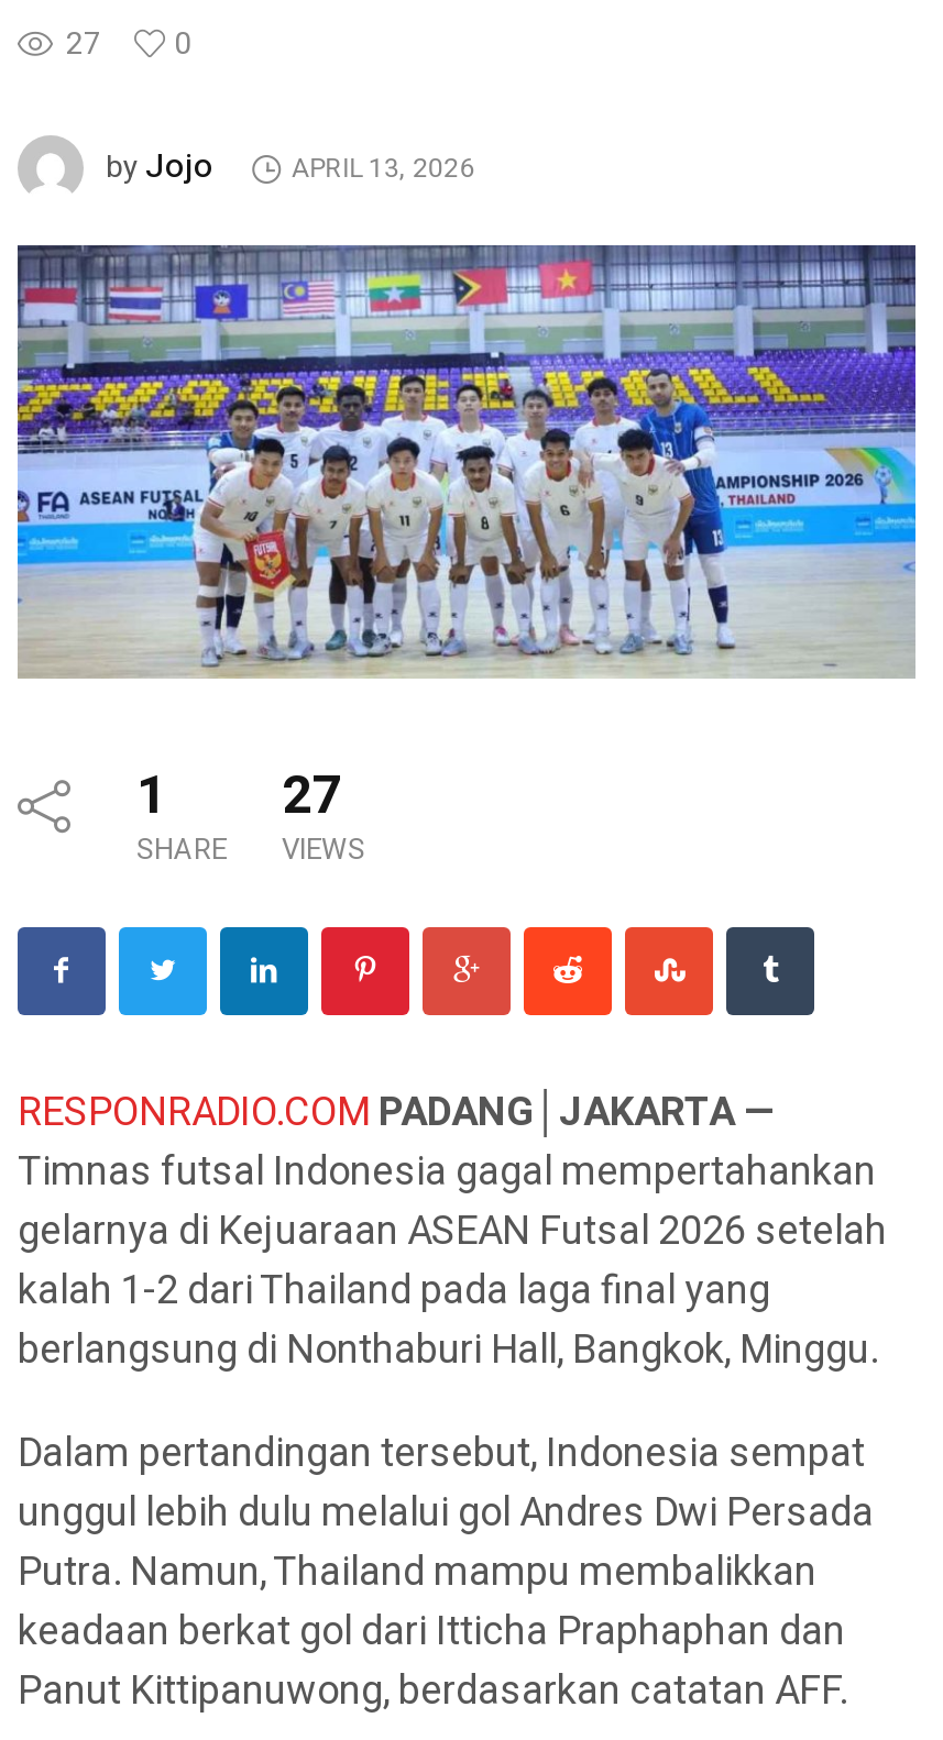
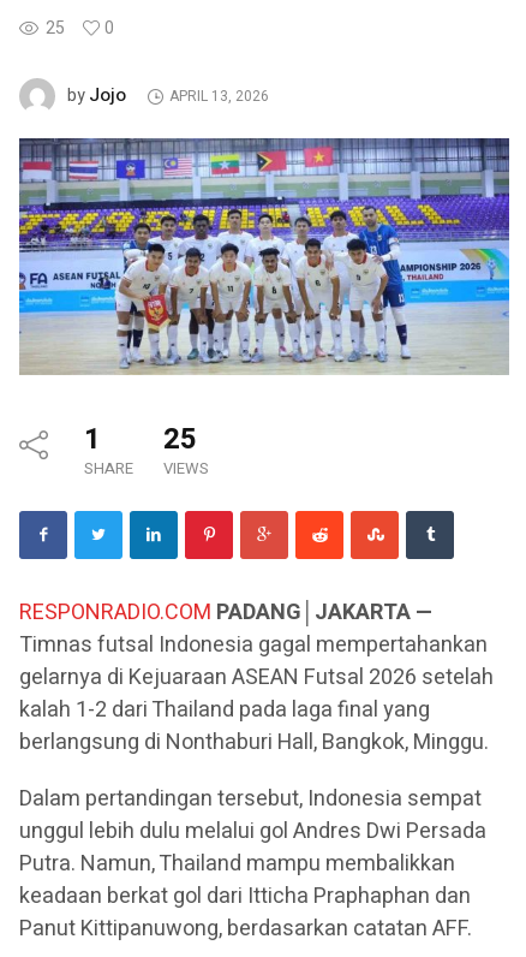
- 27 0
+ 25 0

- 1 27
+ 1 25
